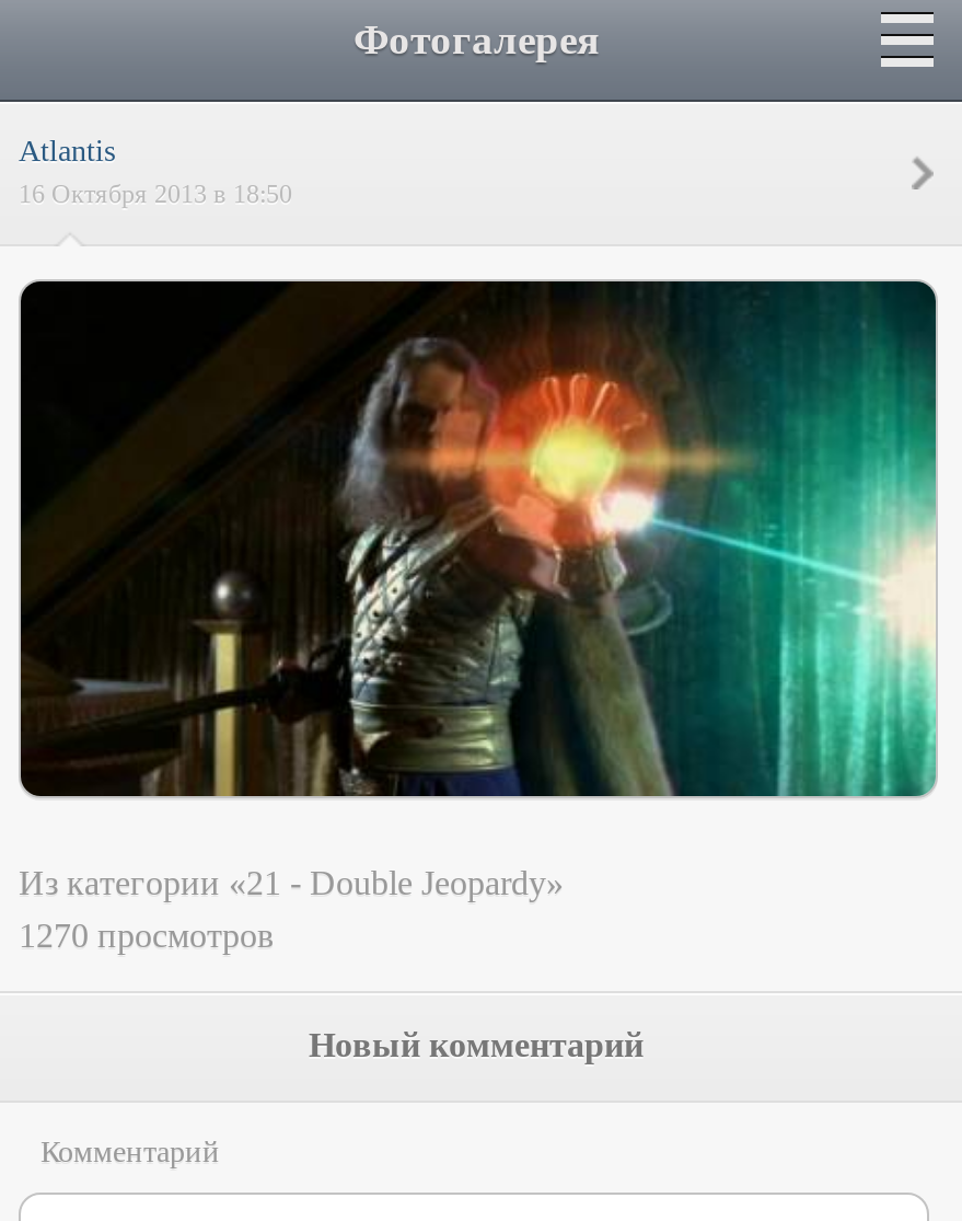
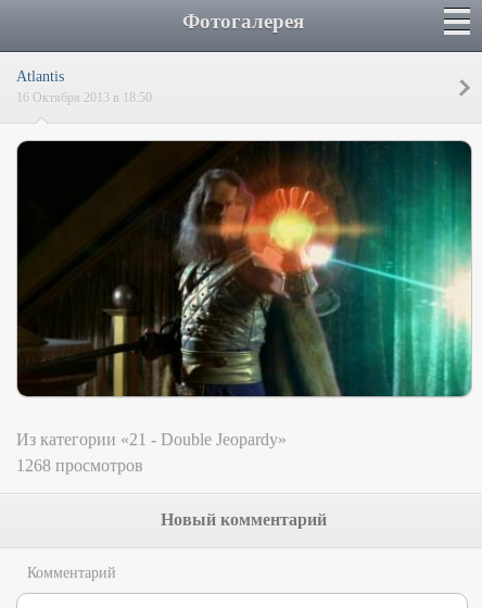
- 1270 просмотров
+ 1268 просмотров
